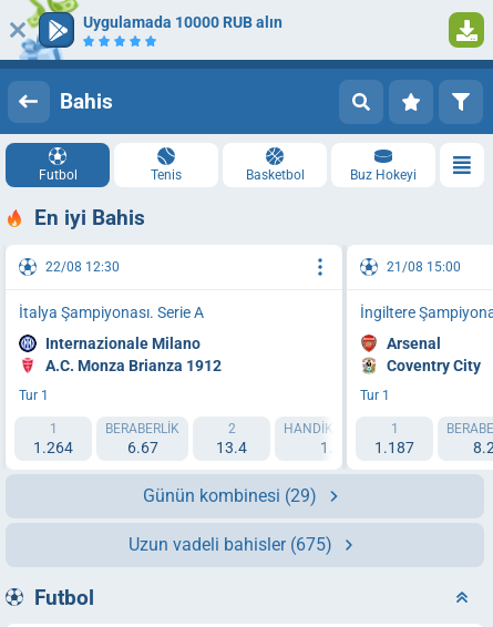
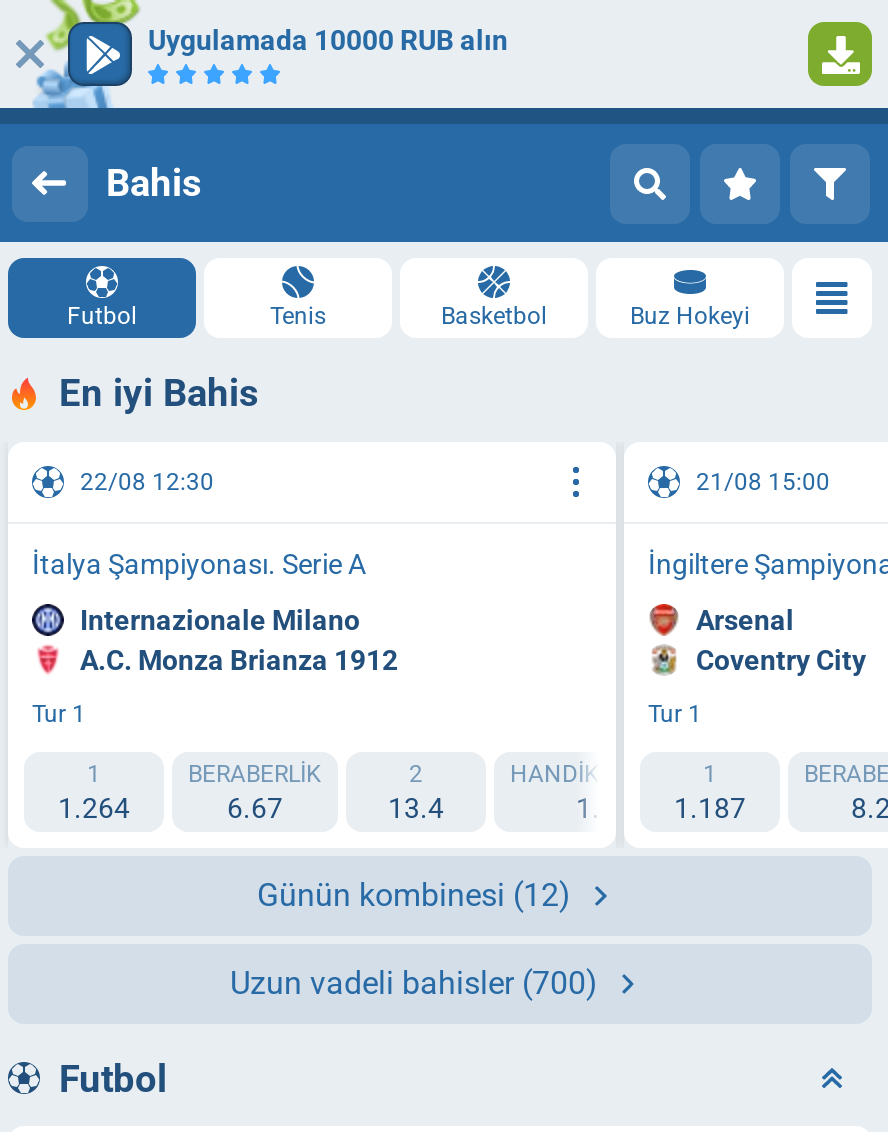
- Günün kombinesi (29)
+ Günün kombinesi (12)

- Uzun vadeli bahisler (675)
+ Uzun vadeli bahisler (700)
